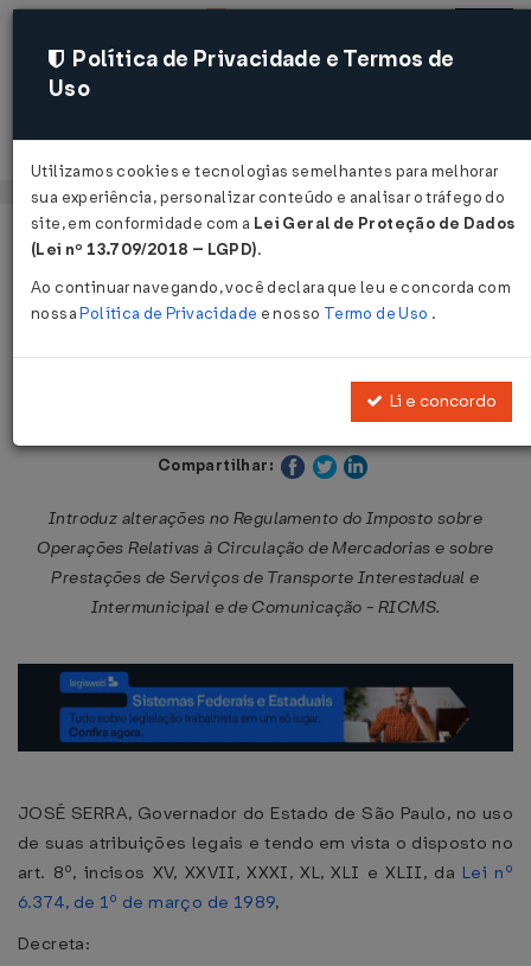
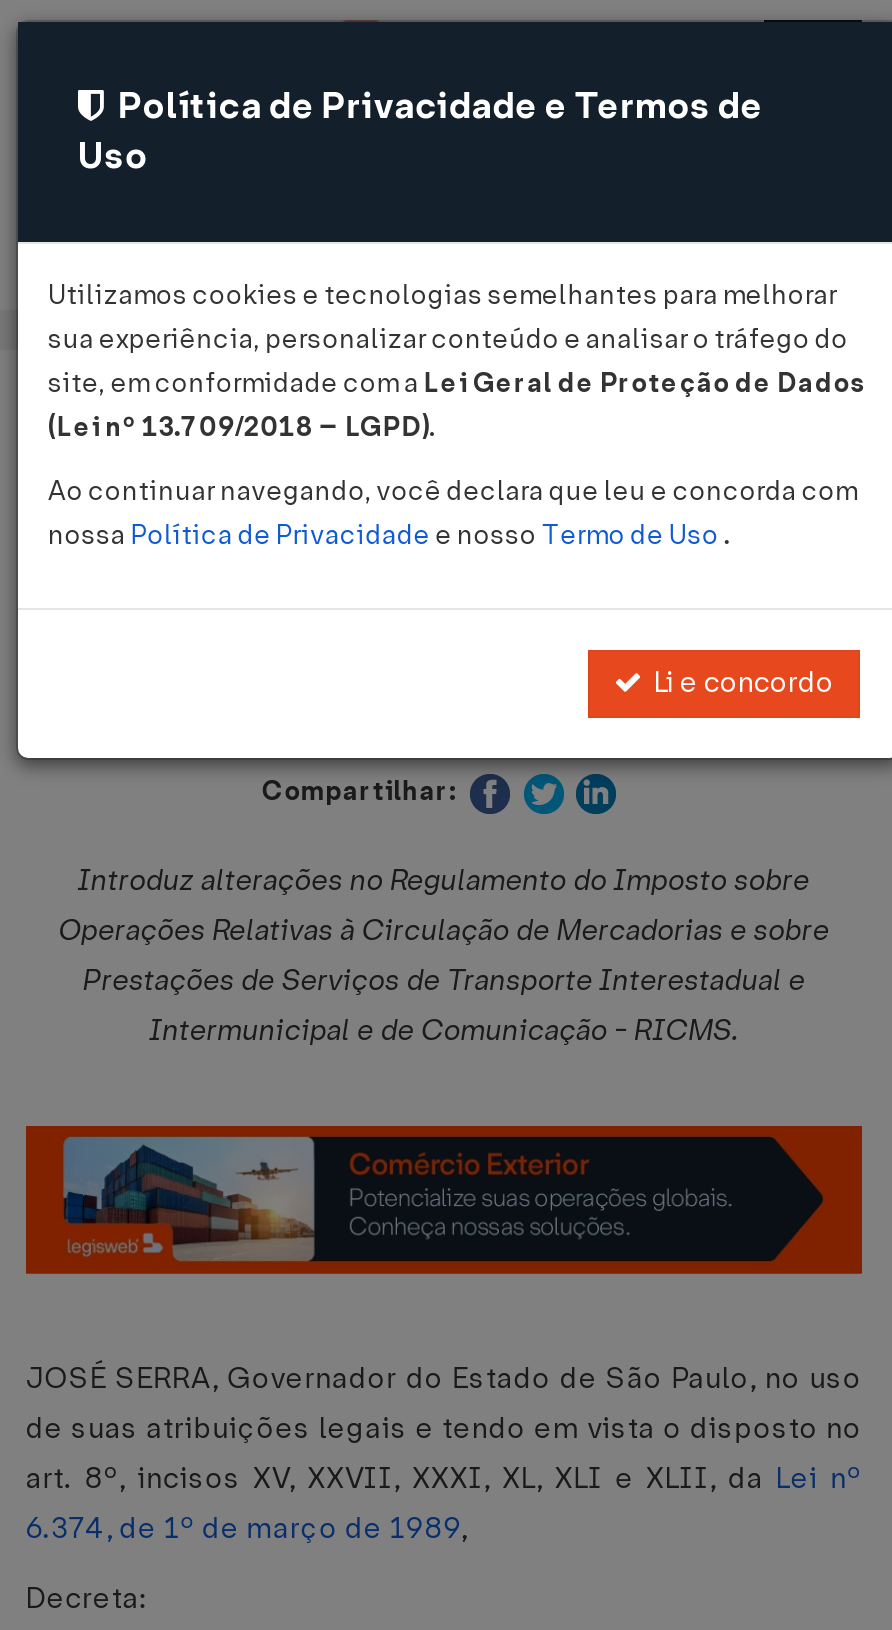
- [image]
+ [image]
